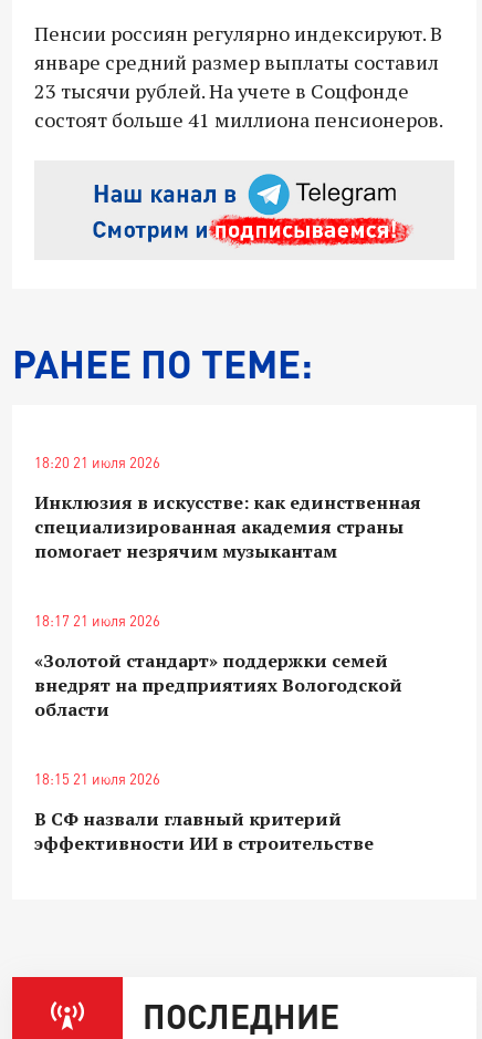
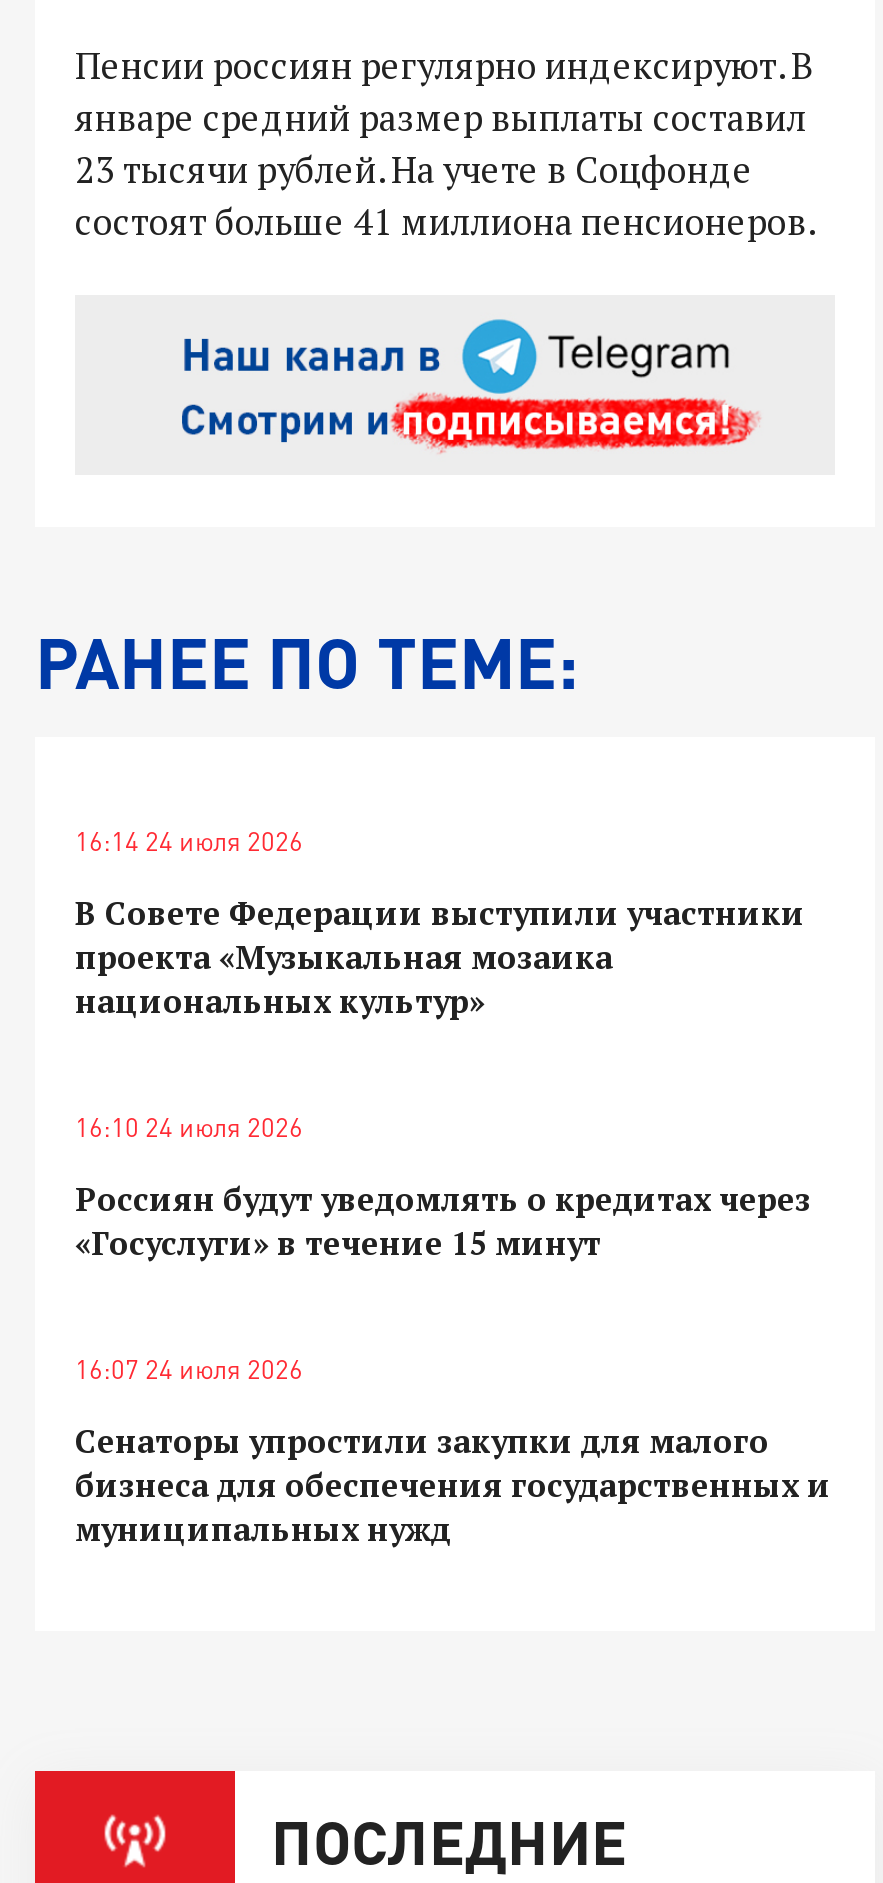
- 18:20 21 июля 2026
+ 16:14 24 июля 2026

- Инклюзия в искусстве: как единственная
- специализированная академия страны
- помогает незрячим музыкантам
+ В Совете Федерации выступили участники
+ проекта «Музыкальная мозаика
+ национальных культур»

- 18:17 21 июля 2026
+ 16:10 24 июля 2026

- «Золотой стандарт» поддержки семей
- внедрят на предприятиях Вологодской
- области
+ Россиян будут уведомлять о кредитах через
+ «Госуслуги» в течение 15 минут

- 18:15 21 июля 2026
+ 16:07 24 июля 2026

- В СФ назвали главный критерий
- эффективности ИИ в строительстве
+ Сенаторы упростили закупки для малого
+ бизнеса для обеспечения государственных и
+ муниципальных нужд
